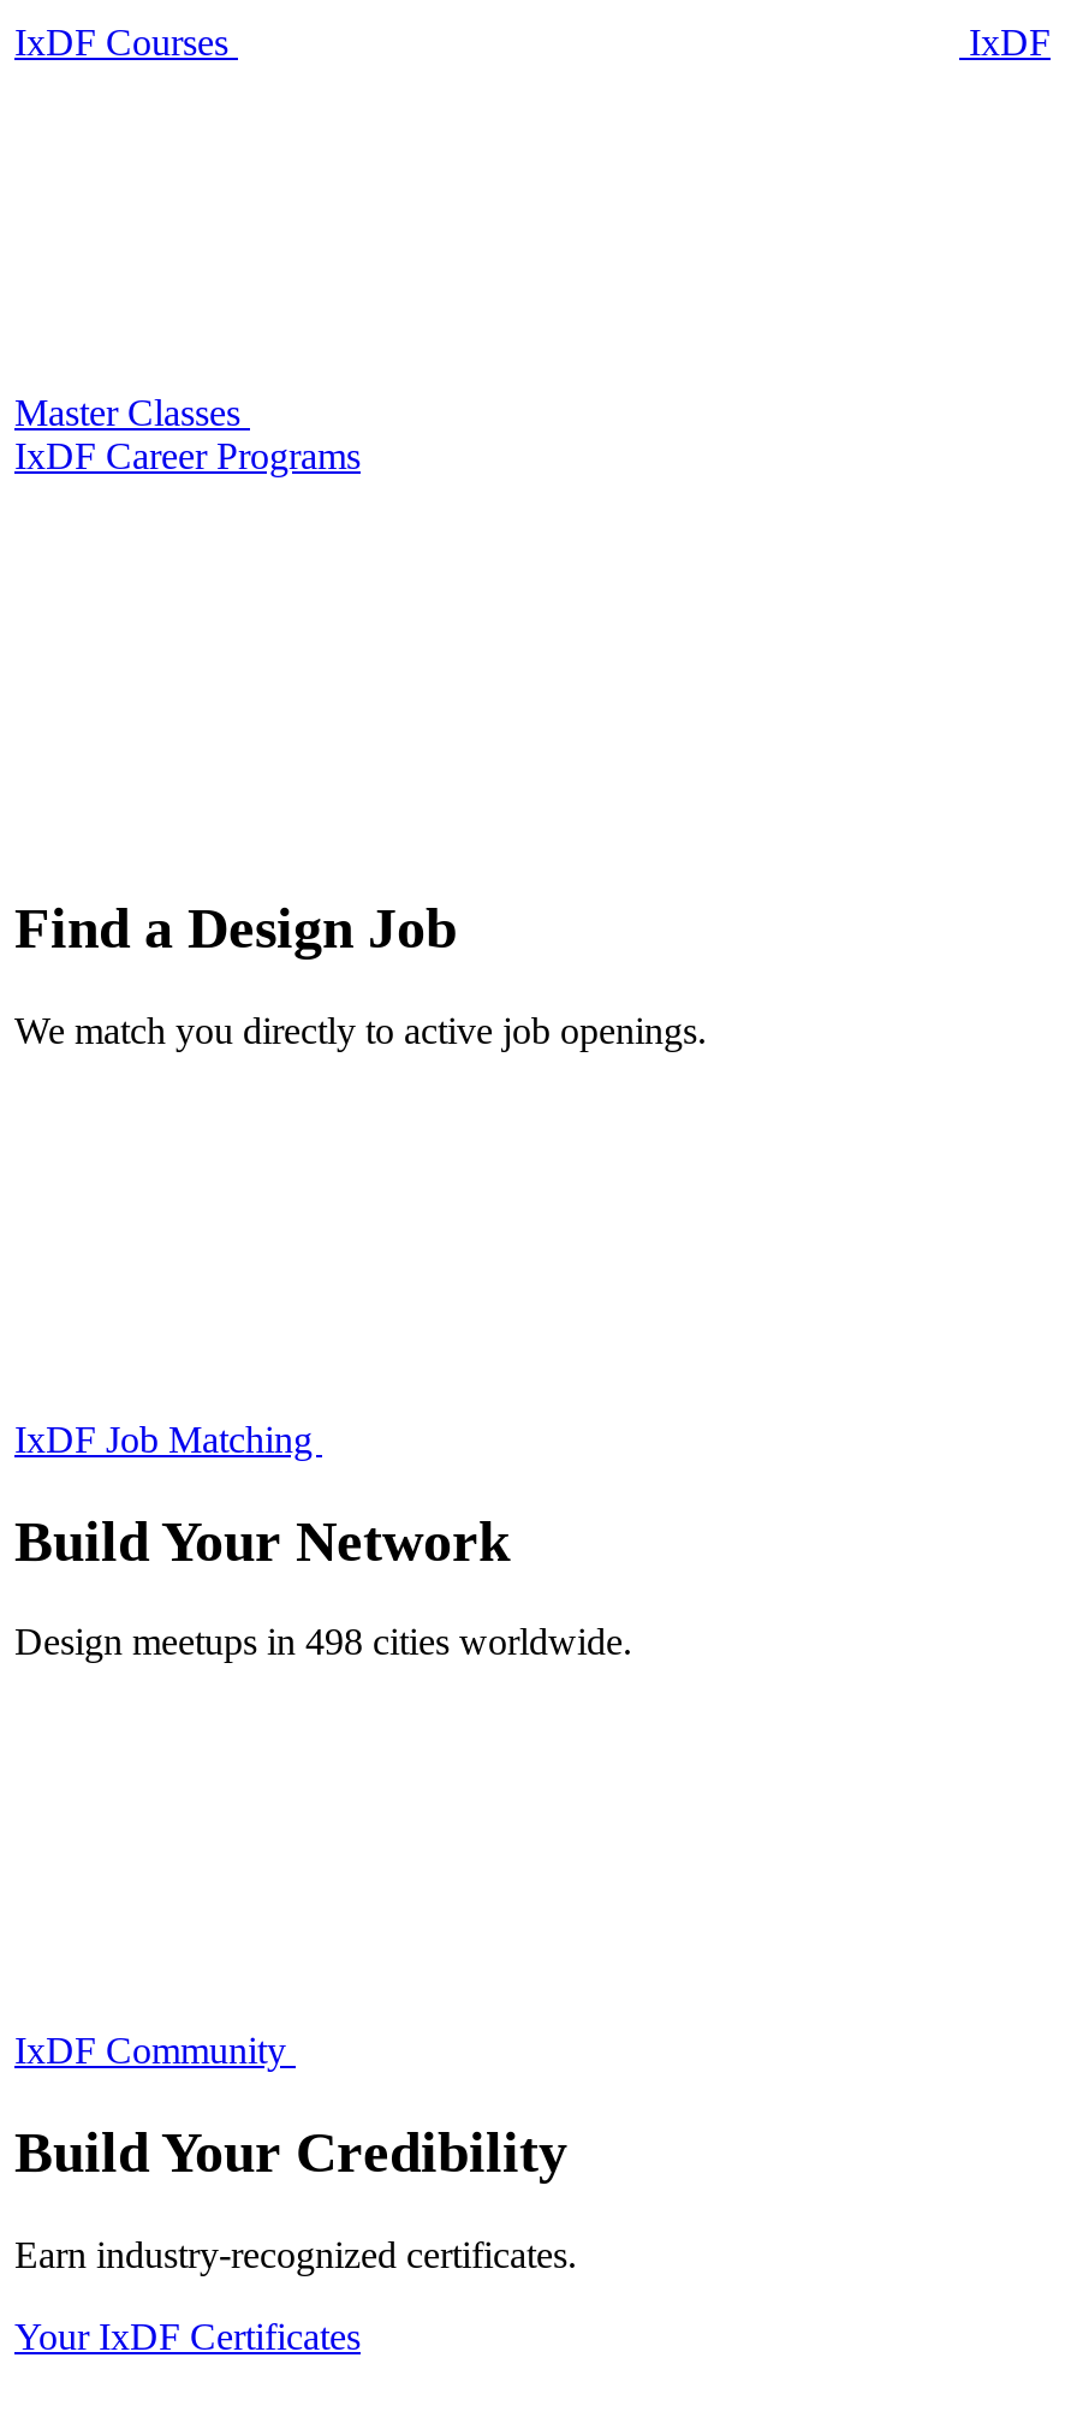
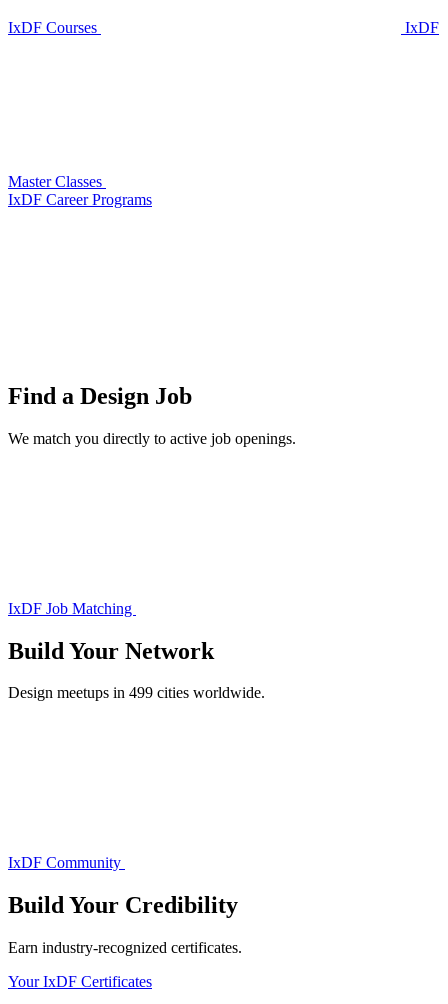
- Design meetups in 498 cities worldwide.
+ Design meetups in 499 cities worldwide.
